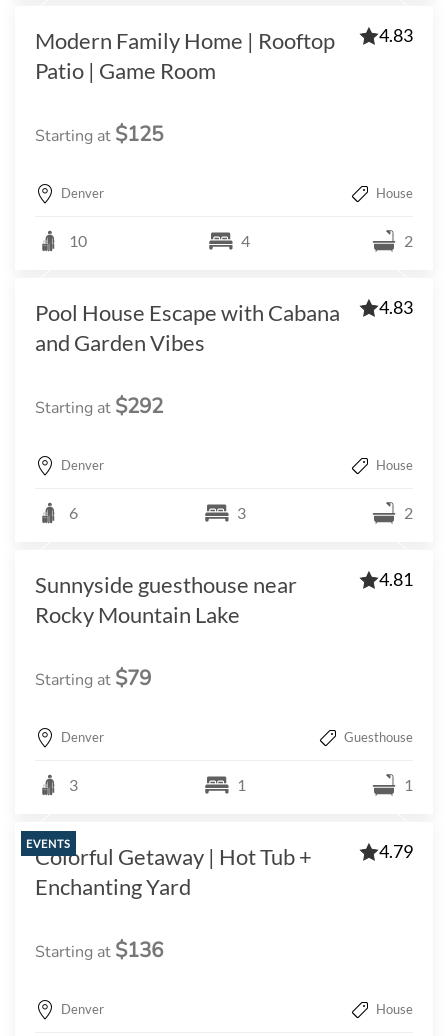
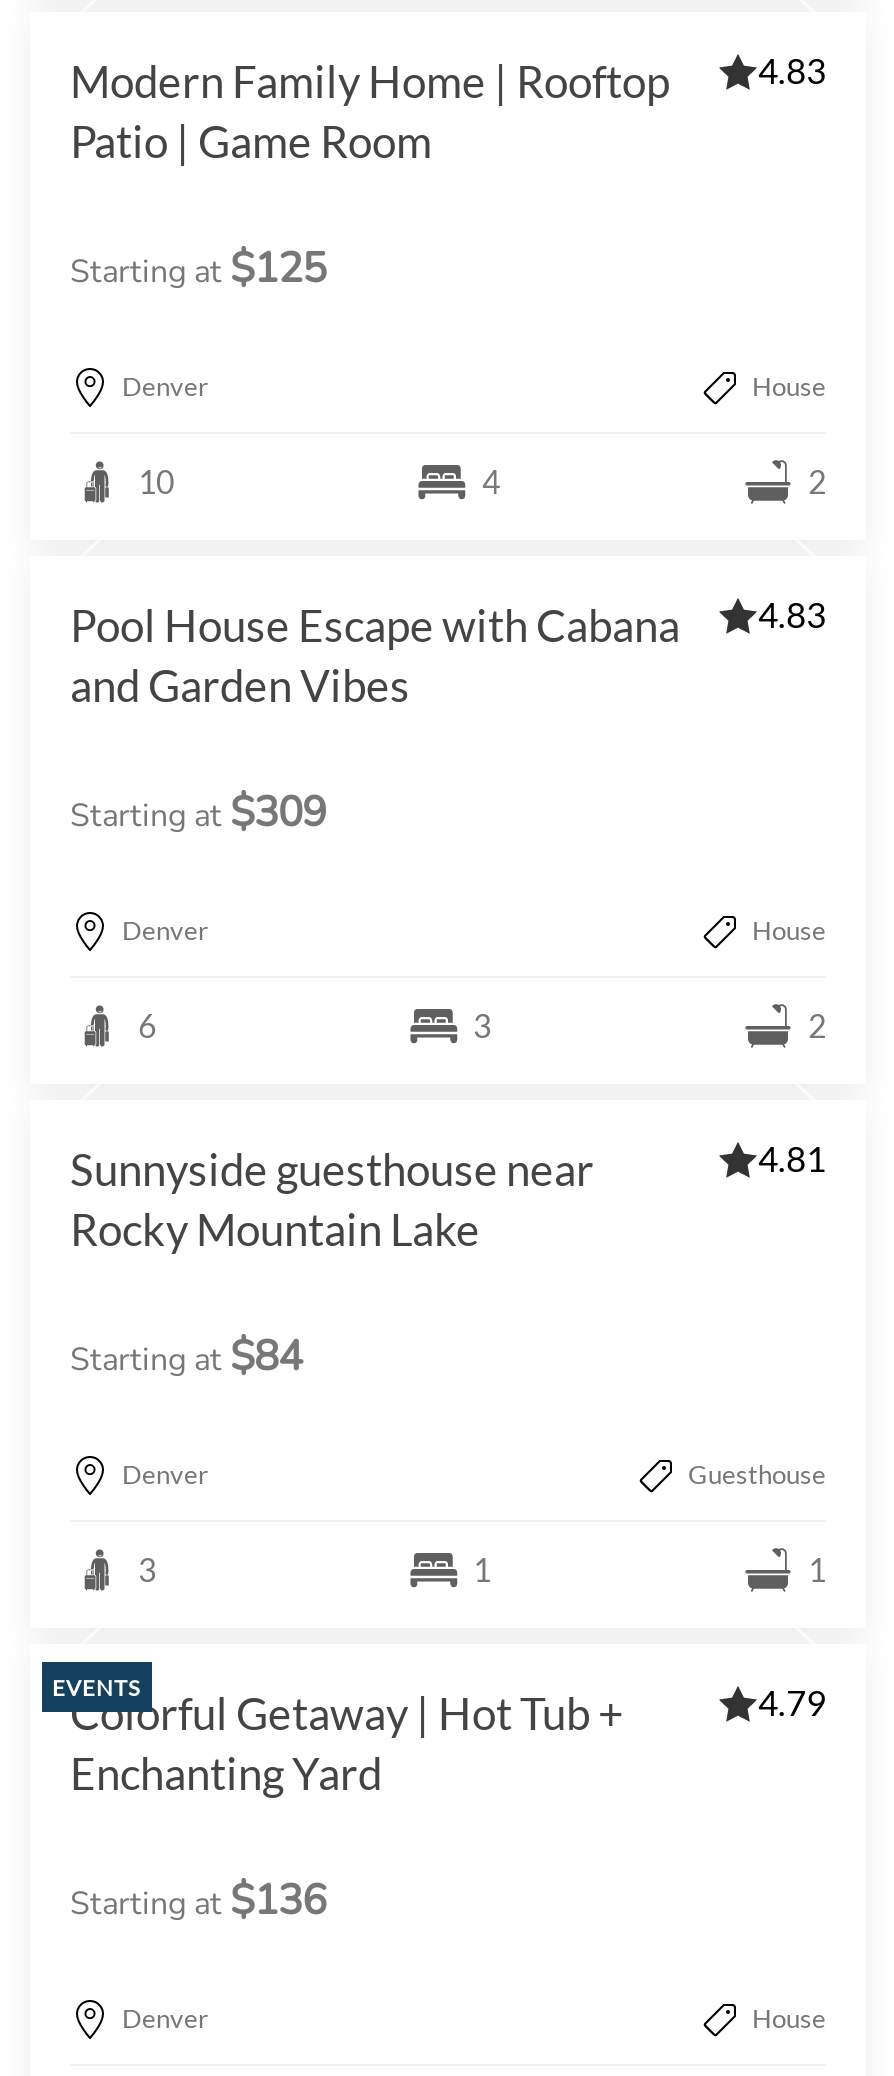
- Starting at $292
+ Starting at $309

- Starting at $79
+ Starting at $84
